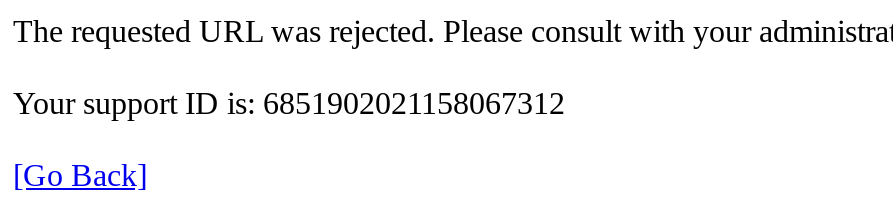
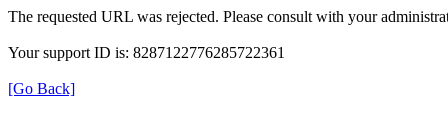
- Your support ID is: 6851902021158067312
+ Your support ID is: 8287122776285722361
